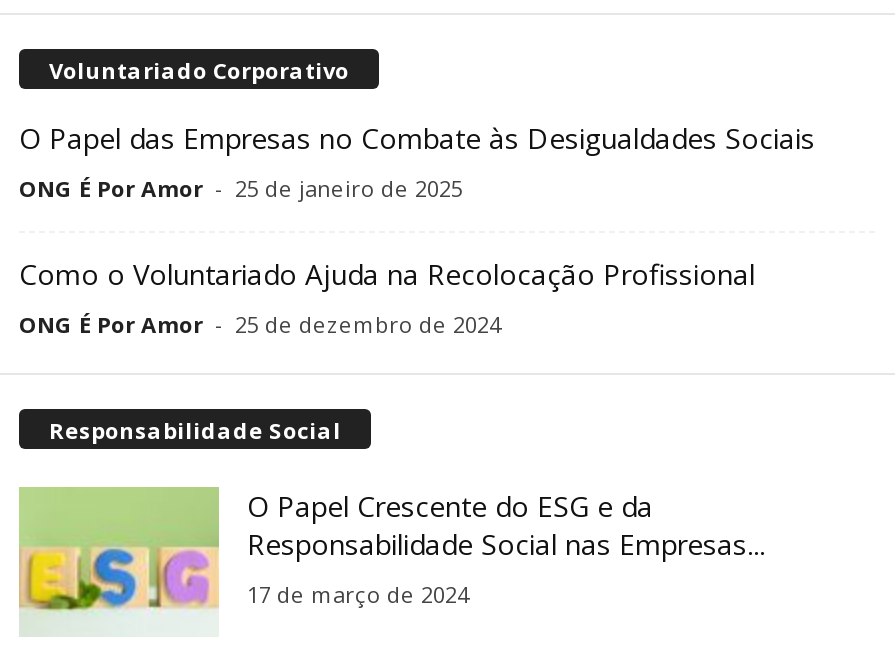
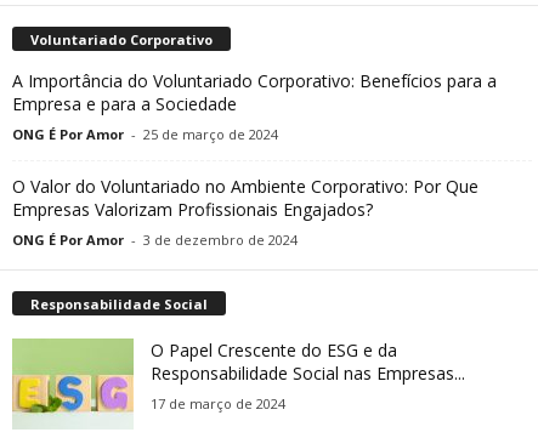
- O Papel das Empresas no Combate às Desigualdades Sociais
- ONG É Por Amor - 25 de janeiro de 2025
+ A Importância do Voluntariado Corporativo: Benefícios para a
+ Empresa e para a Sociedade
+ ONG É Por Amor - 25 de março de 2024

- Como o Voluntariado Ajuda na Recolocação Profissional
- ONG É Por Amor - 25 de dezembro de 2024
+ O Valor do Voluntariado no Ambiente Corporativo: Por Que
+ Empresas Valorizam Profissionais Engajados?
+ ONG É Por Amor - 3 de dezembro de 2024
